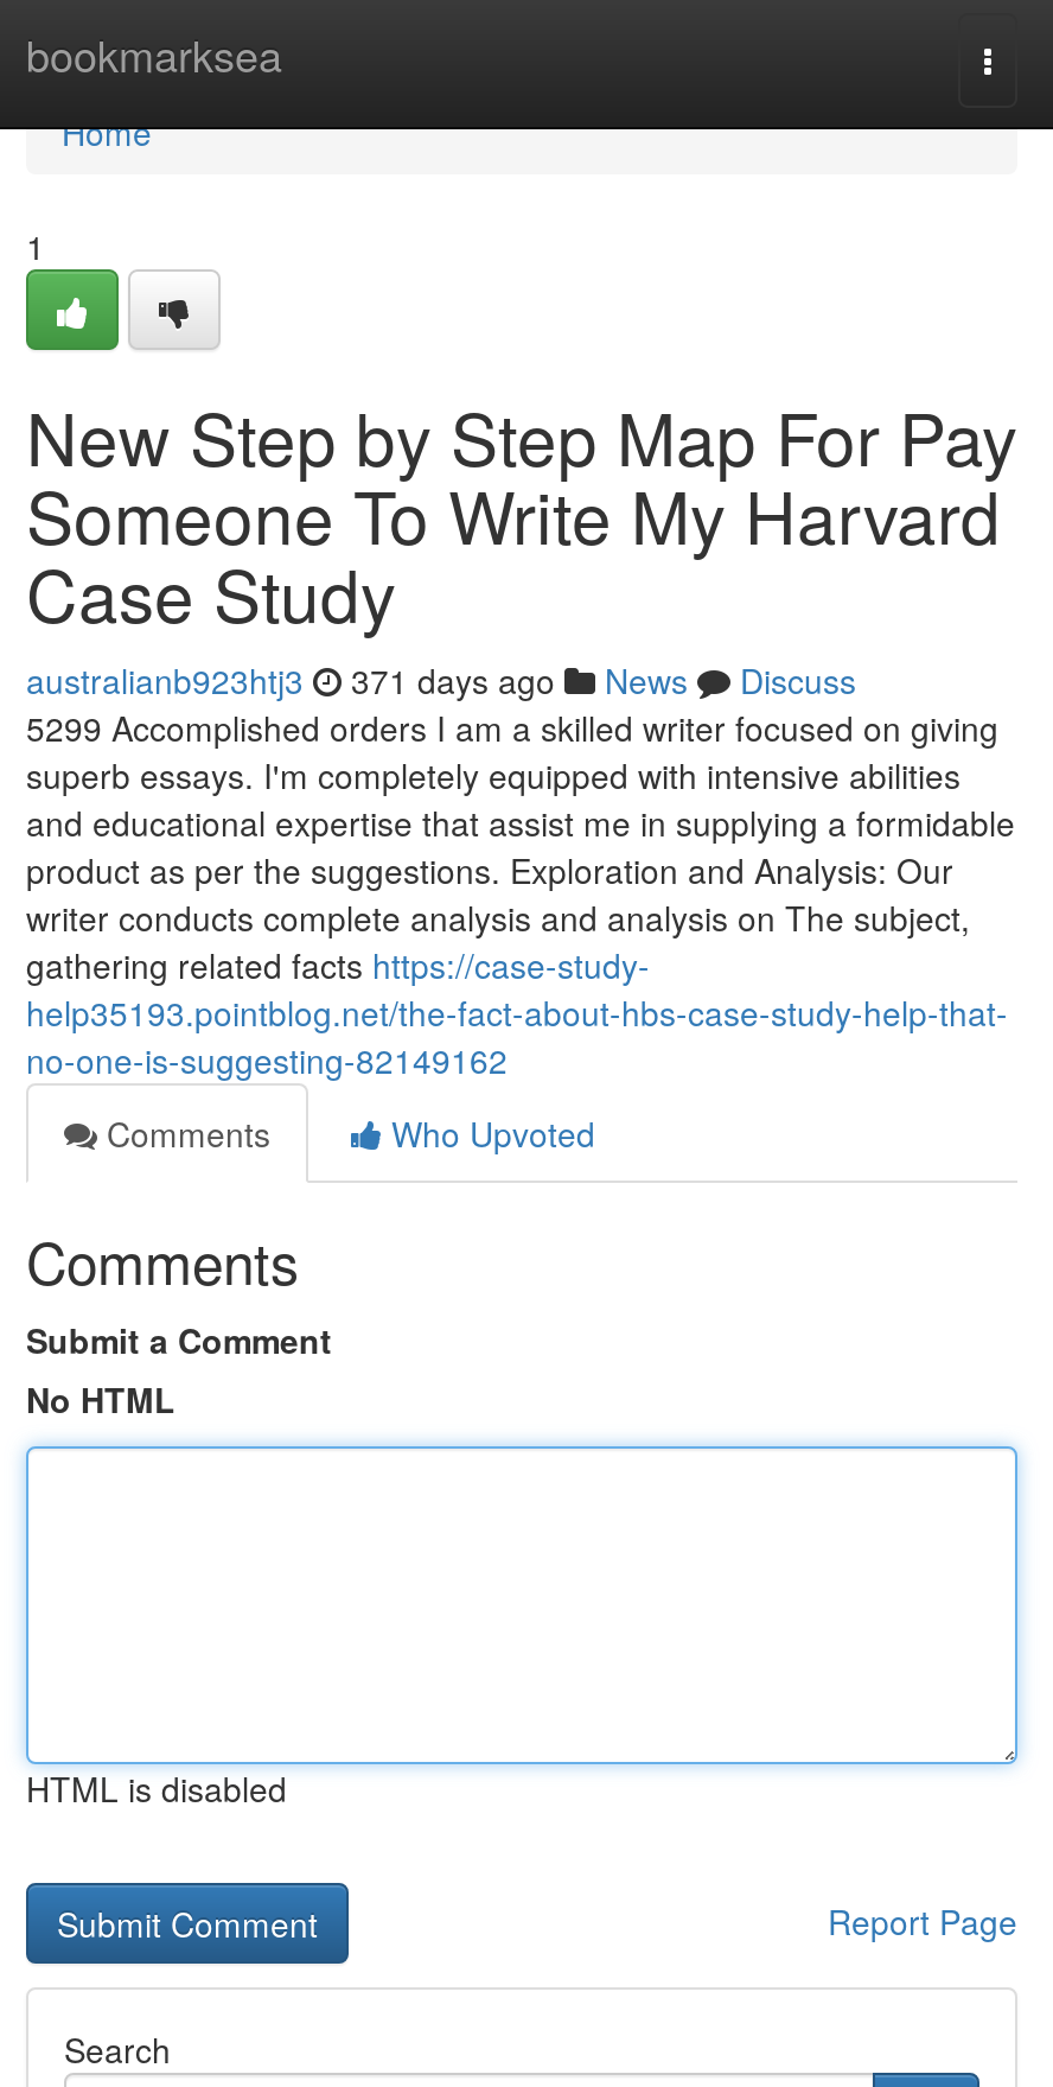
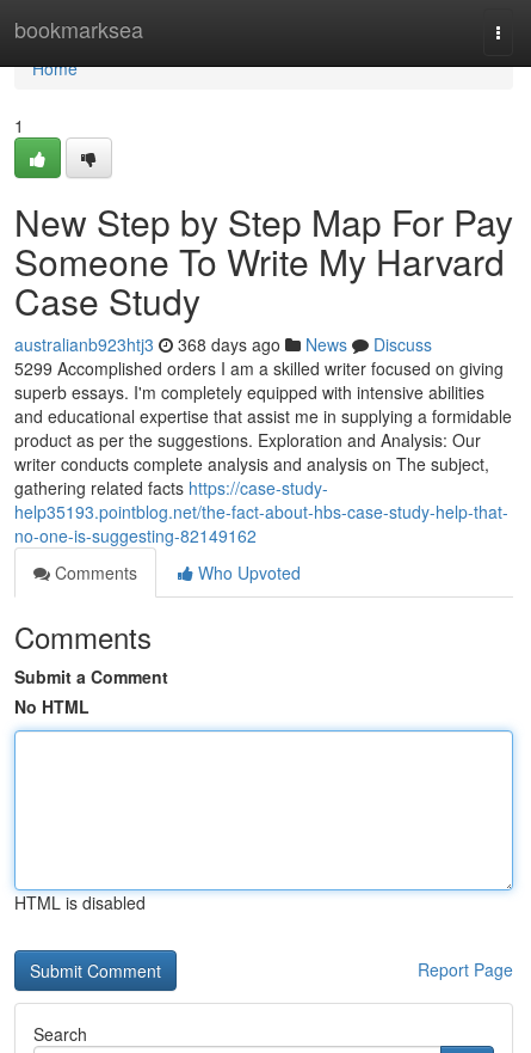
- australianb923htj3 371 days ago News Discuss
+ australianb923htj3 368 days ago News Discuss
